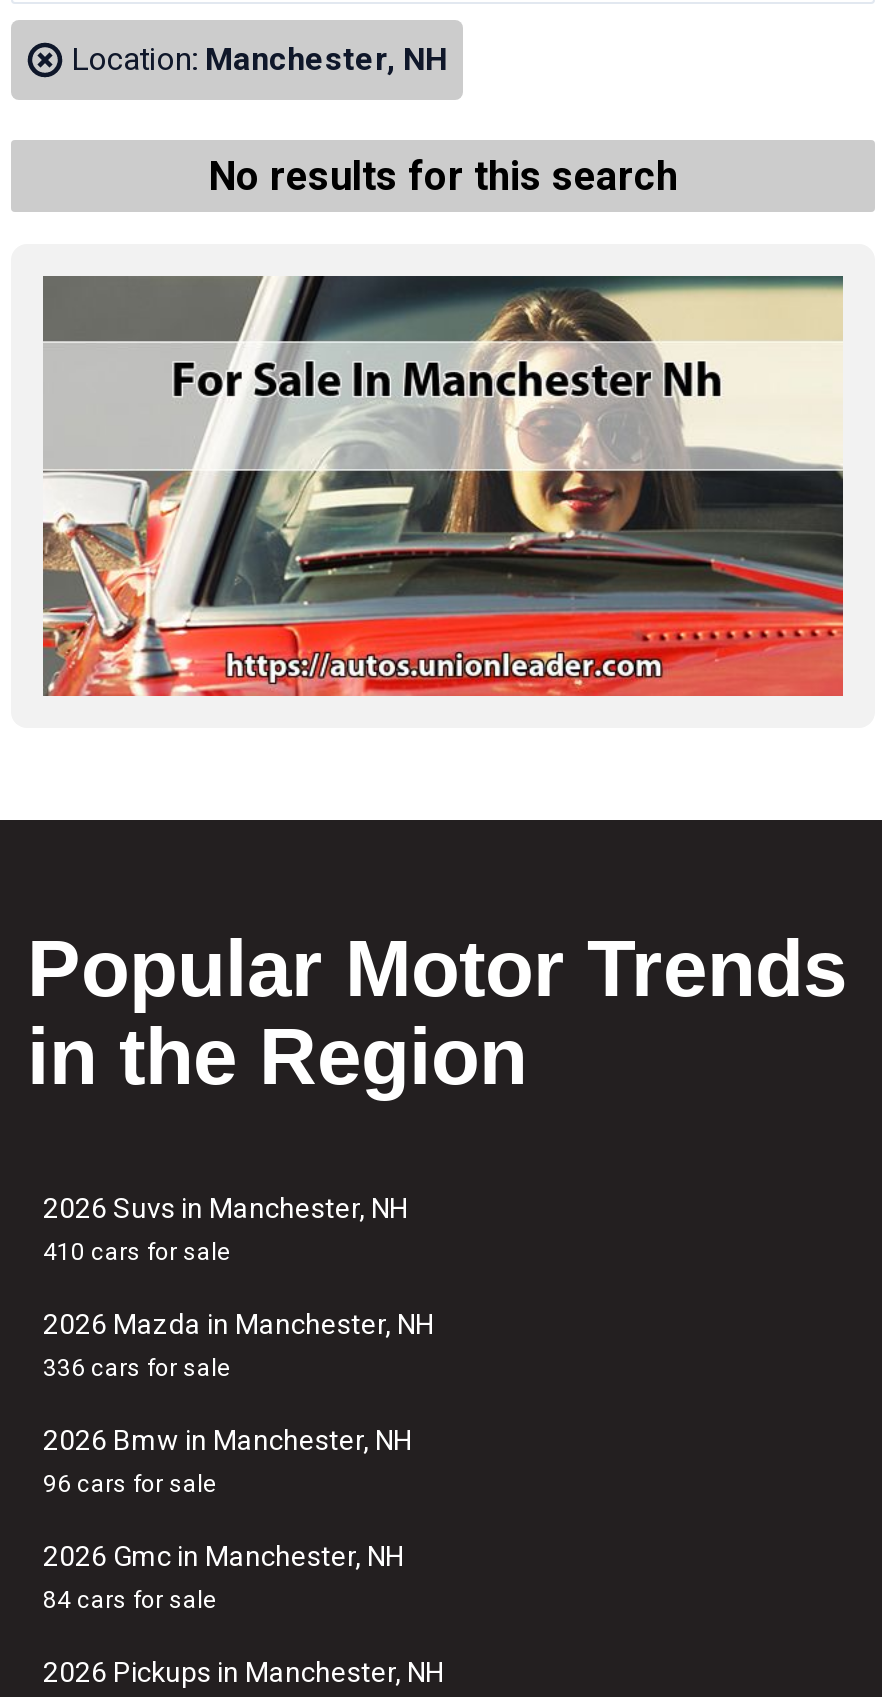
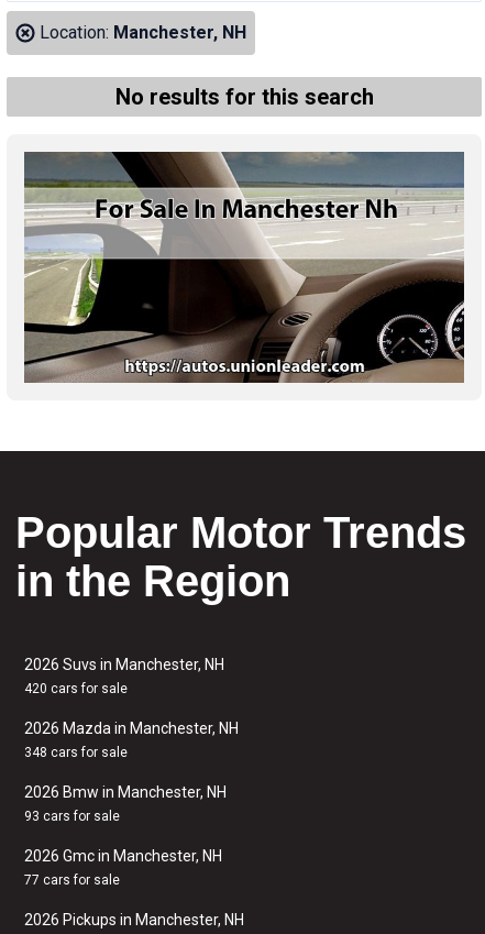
- [image]
+ [image]

- 410 cars for sale
+ 420 cars for sale

- 336 cars for sale
+ 348 cars for sale

- 96 cars for sale
+ 93 cars for sale

- 84 cars for sale
+ 77 cars for sale
